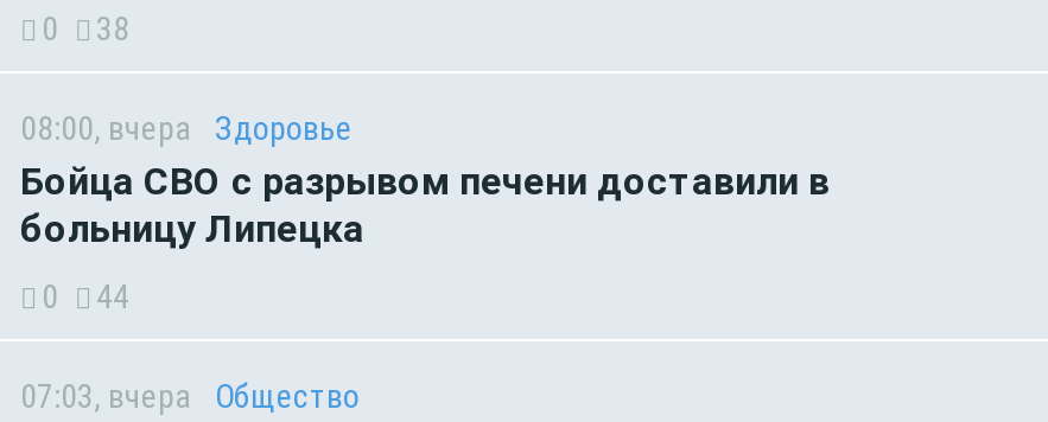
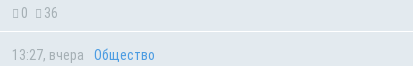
- 38
- 08:00, вчера
- Здоровье
- Бойца СВО с разрывом печени доставили в
- больницу Липецка
- 0
- 44
- 07:03, вчера
+ 36
+ 13:27, вчера
